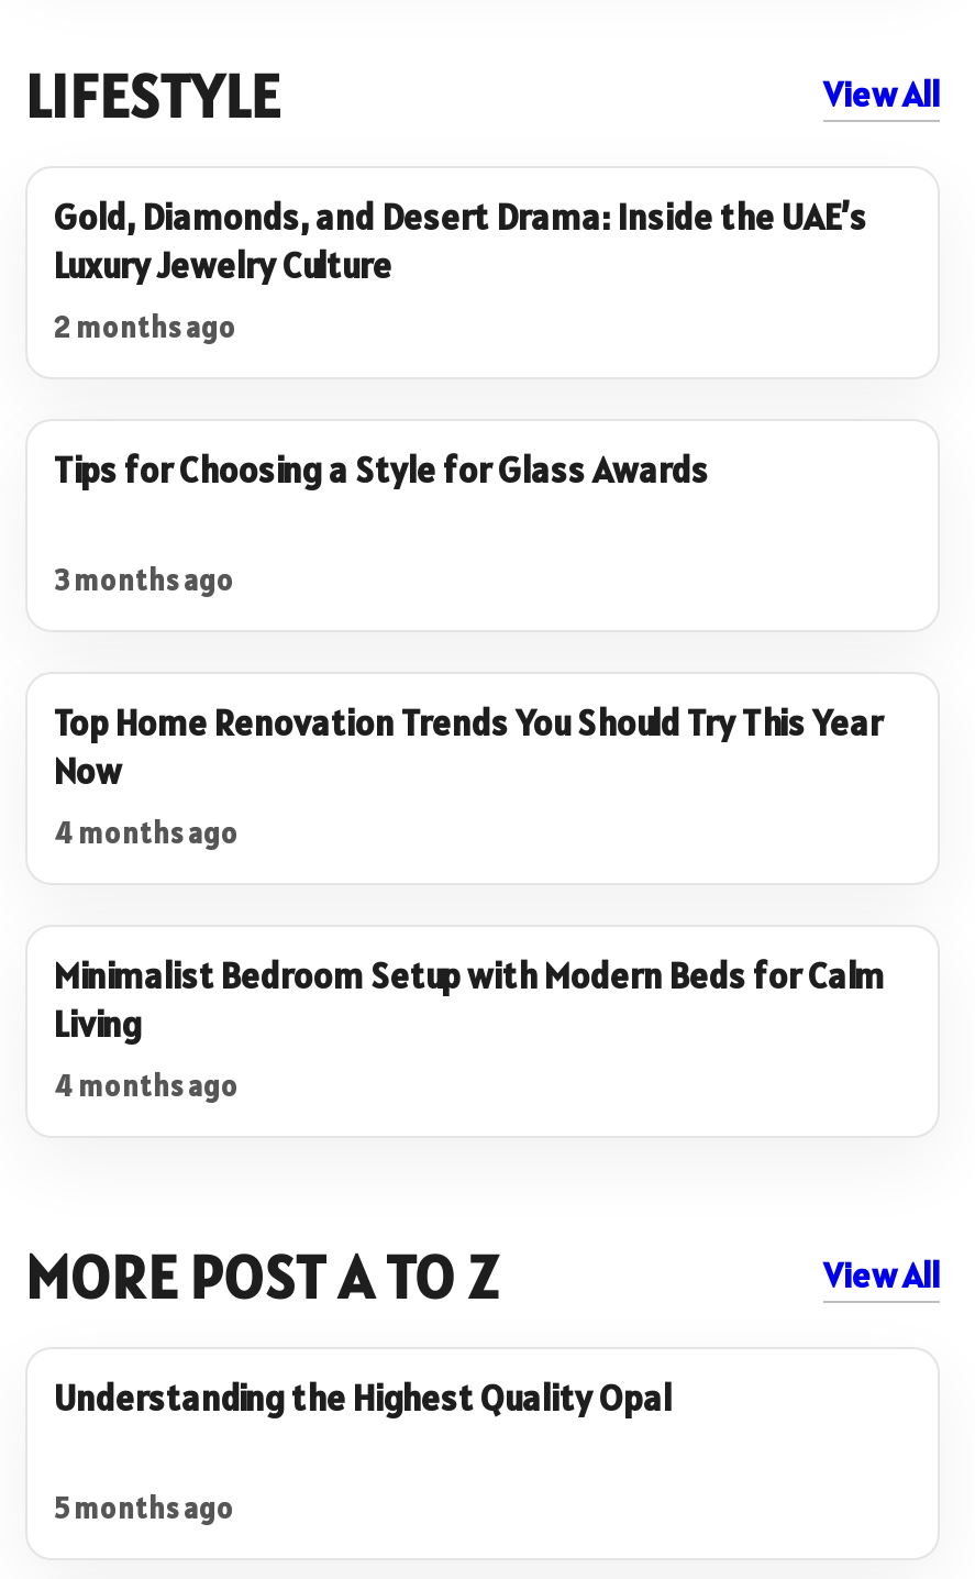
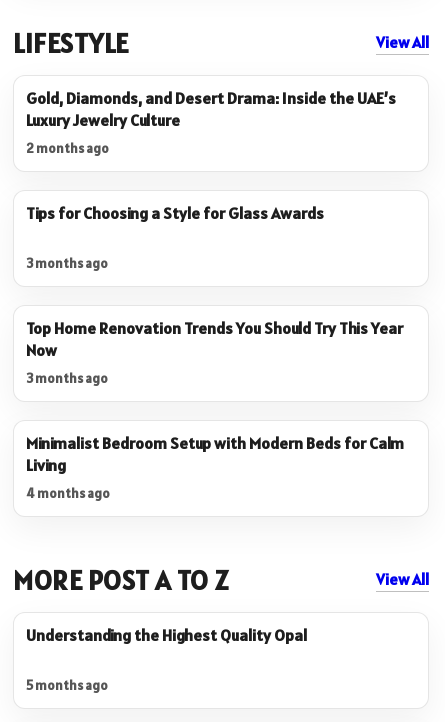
- 4 months ago
+ 3 months ago
